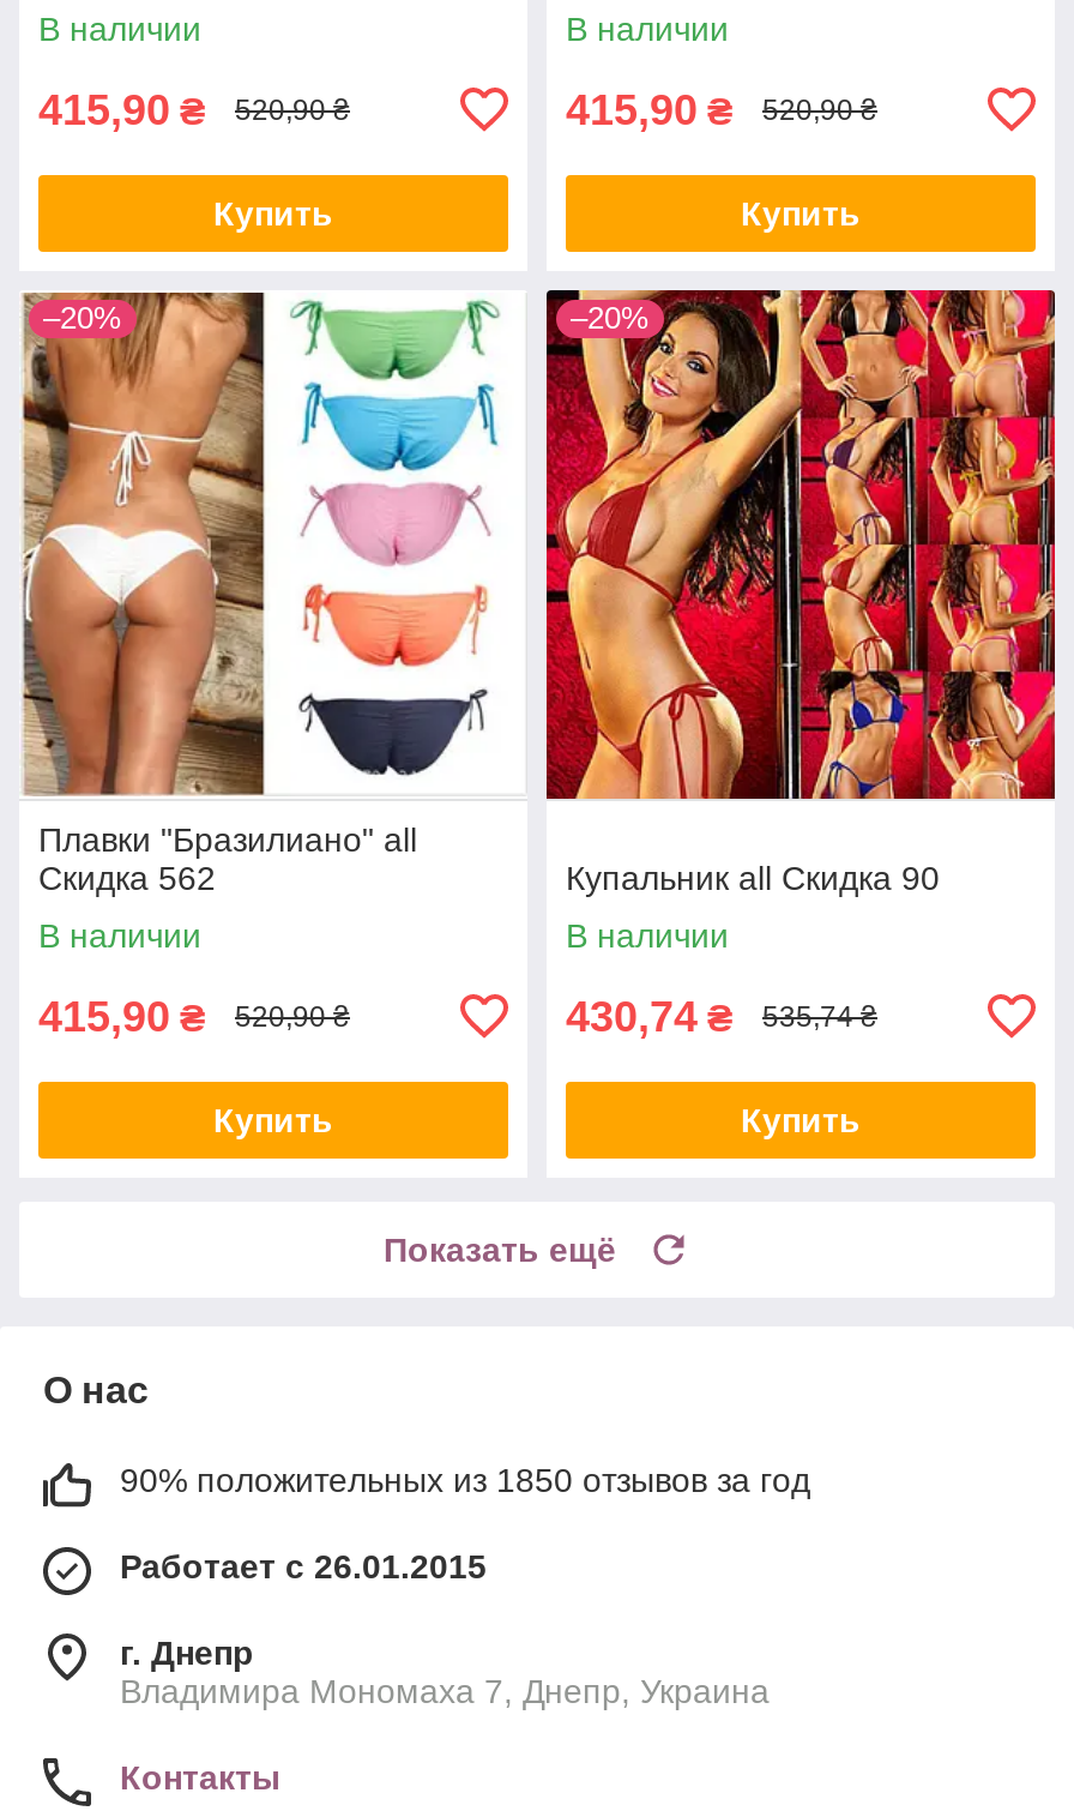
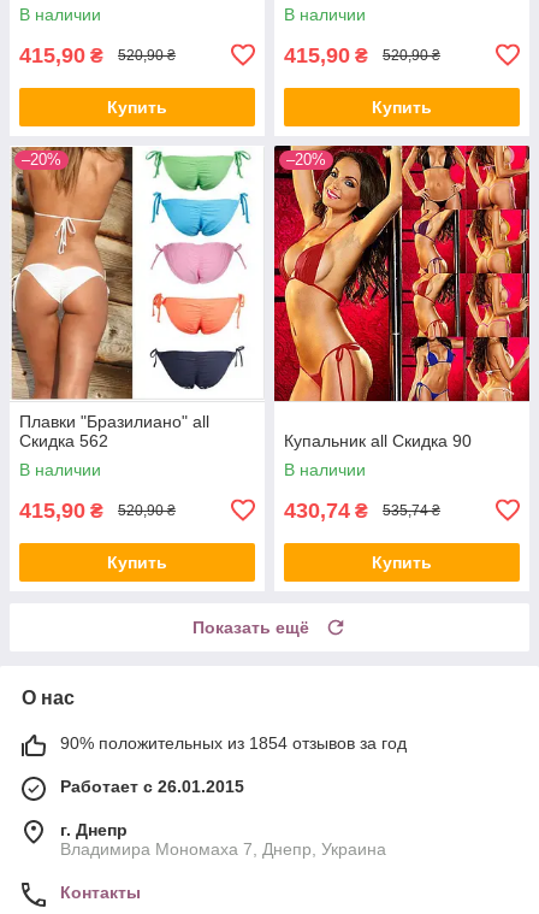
- 90% положительных из 1850 отзывов за год
+ 90% положительных из 1854 отзывов за год
